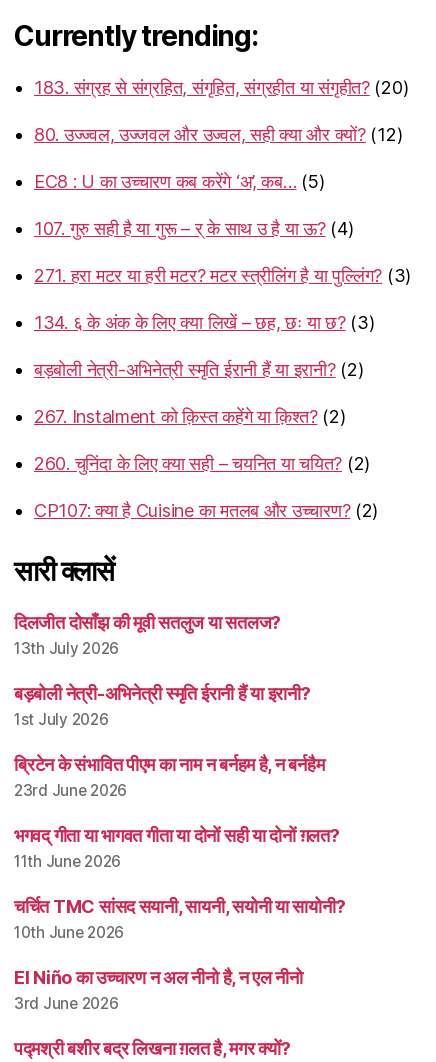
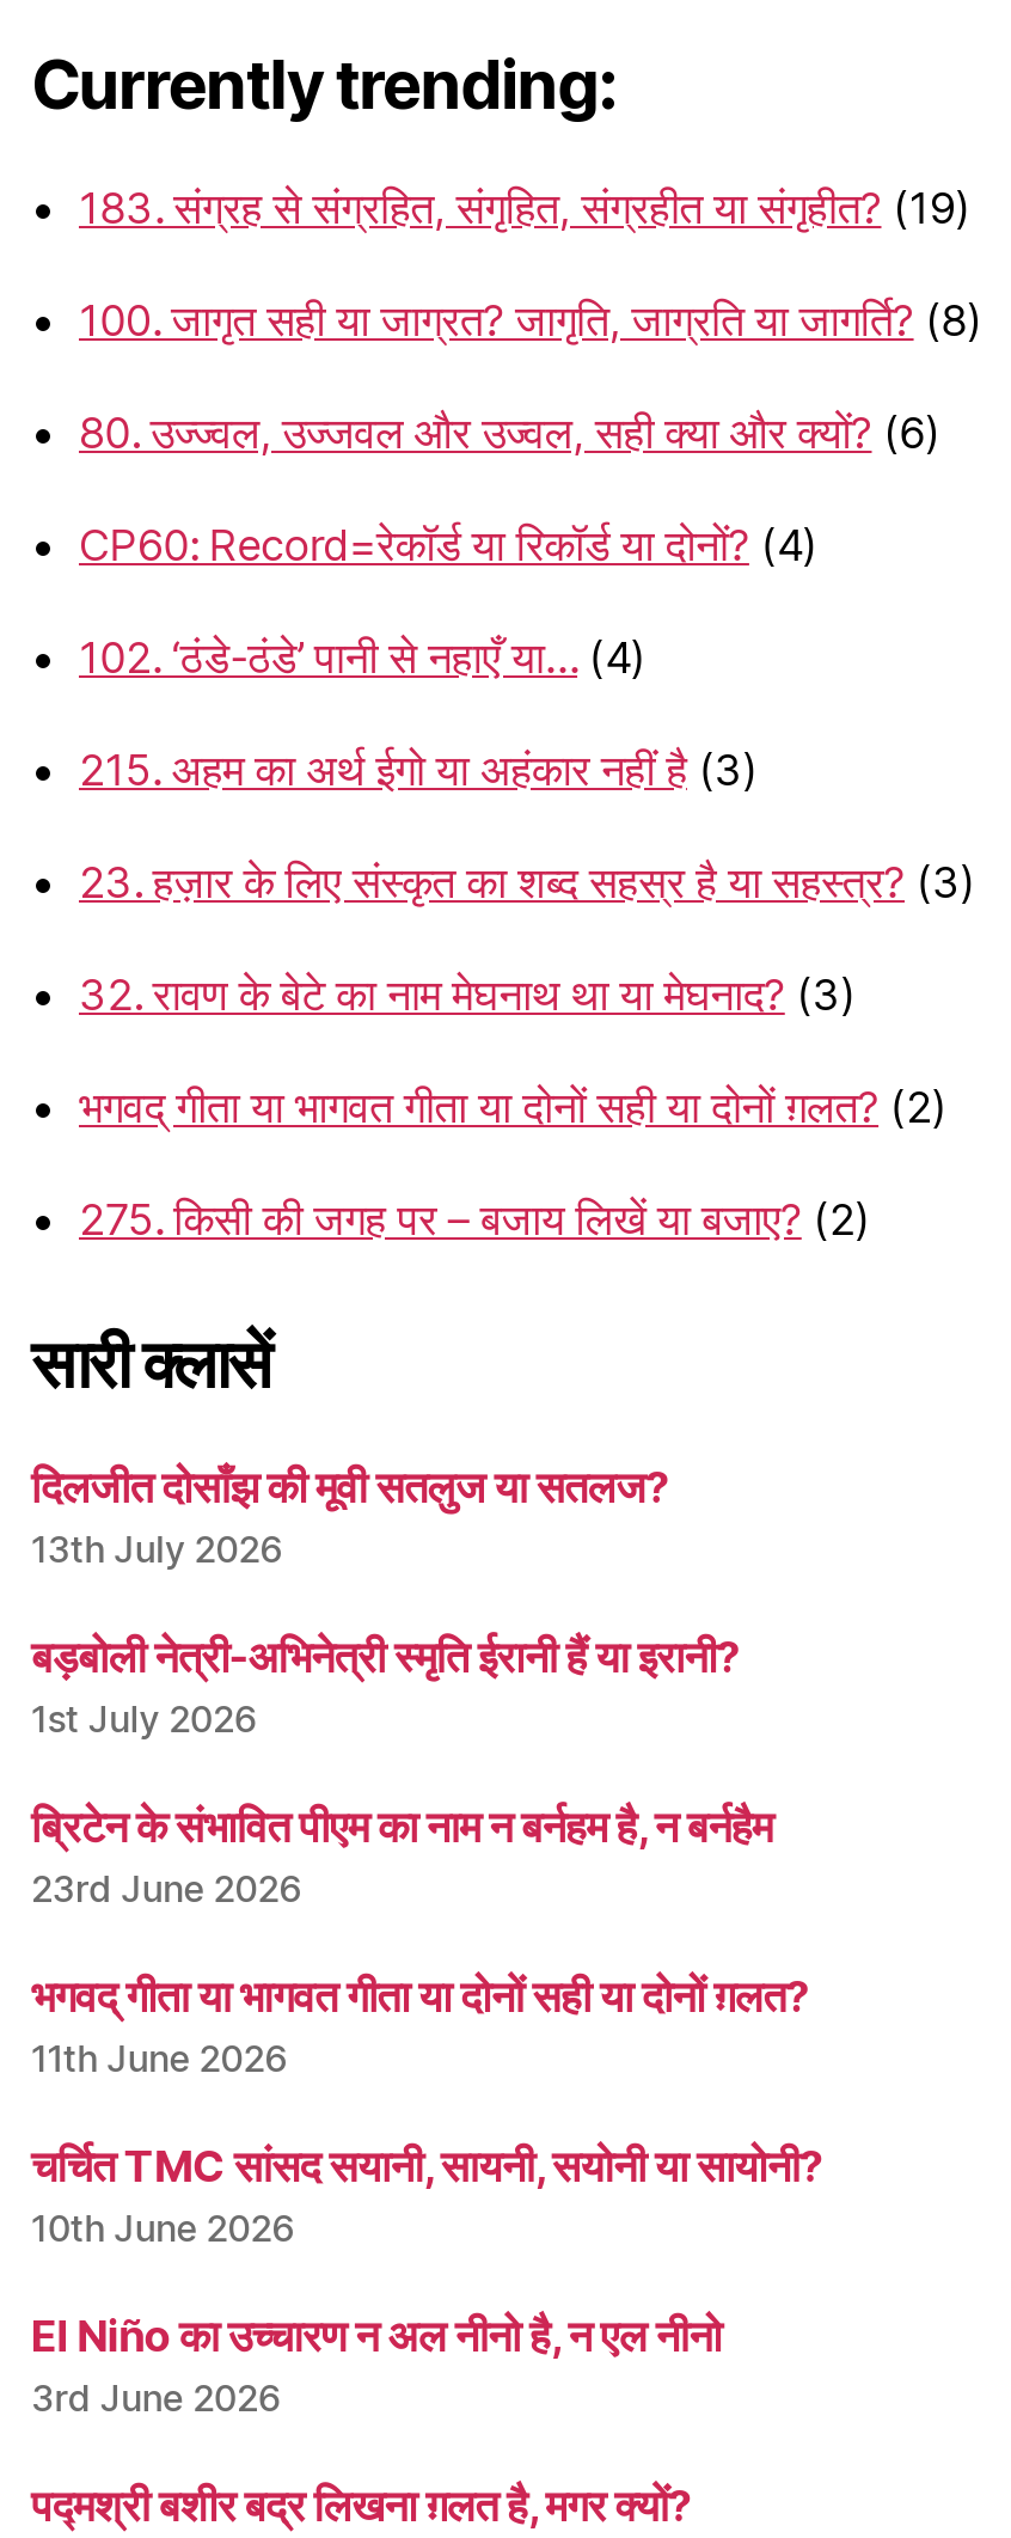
- 183. संग्रह से संग्रहित, संगृहित, संग्रहीत या संगृहीत? (20)
+ 183. संग्रह से संग्रहित, संगृहित, संग्रहीत या संगृहीत? (19)

- 80. उज्ज्वल, उज्जवल और उज्वल, सही क्या और क्यों? (12)
+ 100. जागृत सही या जाग्रत? जागृति, जाग्रति या जागर्ति? (8)

- EC8 : U का उच्चारण कब करेंगे ‘अ’, कब… (5)
+ 80. उज्ज्वल, उज्जवल और उज्वल, सही क्या और क्यों? (6)

- 107. गुरु सही है या गुरू – र् के साथ उ है या ऊ? (4)
+ CP60: Record=रेकॉर्ड या रिकॉर्ड या दोनों? (4)

- 271. हरा मटर या हरी मटर? मटर स्त्रीलिंग है या पुल्लिंग? (3)
+ 102. ‘ठंडे-ठंडे’ पानी से नहाएँ या… (4)

- 134. ६ के अंक के लिए क्या लिखें – छह, छः या छ? (3)
+ 215. अहम का अर्थ ईगो या अहंकार नहीं है (3)

- बड़बोली नेत्री-अभिनेत्री स्मृति ईरानी हैं या इरानी? (2)
+ 23. हज़ार के लिए संस्कृत का शब्द सहस्र है या सहस्त्र? (3)

- 267. Instalment को क़िस्त कहेंगे या क़िश्त? (2)
+ 32. रावण के बेटे का नाम मेघनाथ था या मेघनाद? (3)

- 260. चुनिंदा के लिए क्या सही – चयनित या चयित? (2)
+ भगवद् गीता या भागवत गीता या दोनों सही या दोनों ग़लत? (2)

- CP107: क्या है Cuisine का मतलब और उच्चारण? (2)
+ 275. किसी की जगह पर – बजाय लिखें या बजाए? (2)
